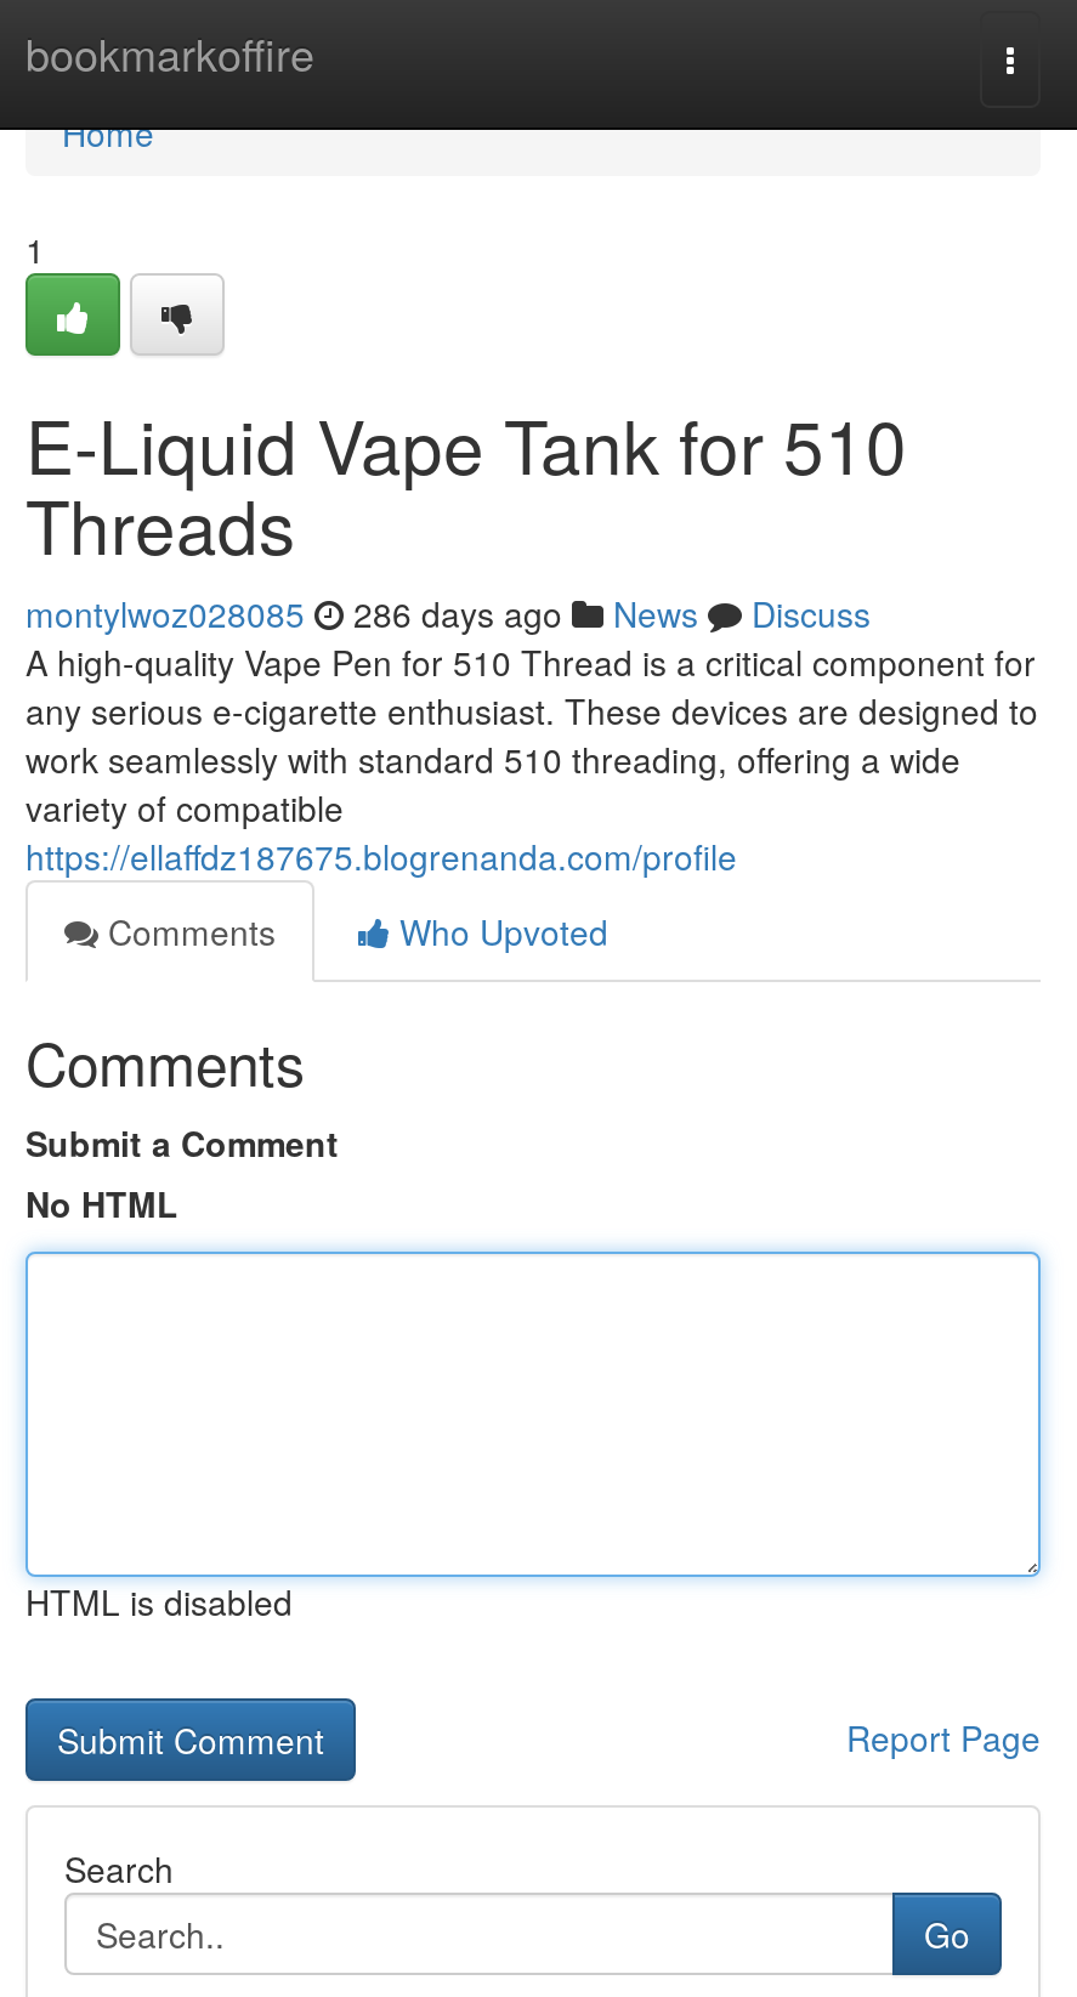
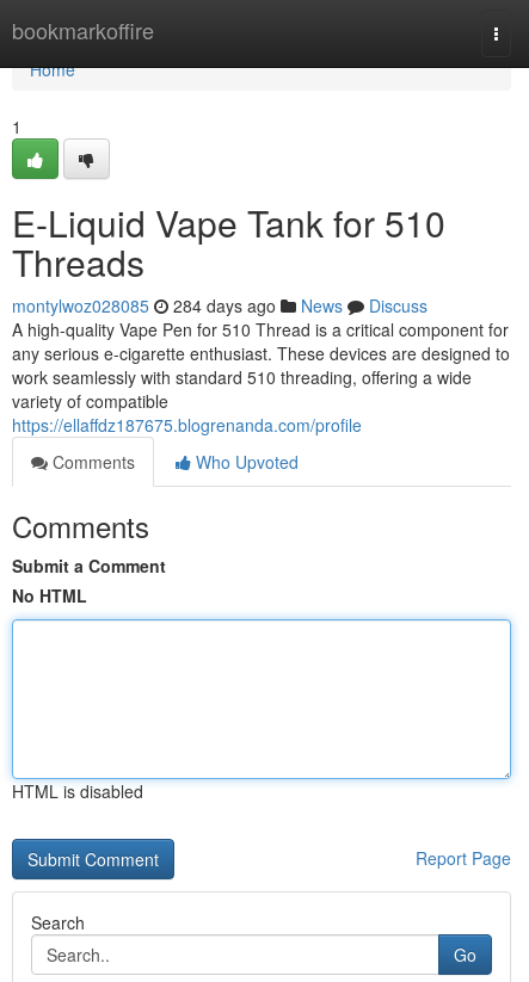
- montylwoz028085 286 days ago News Discuss
+ montylwoz028085 284 days ago News Discuss
